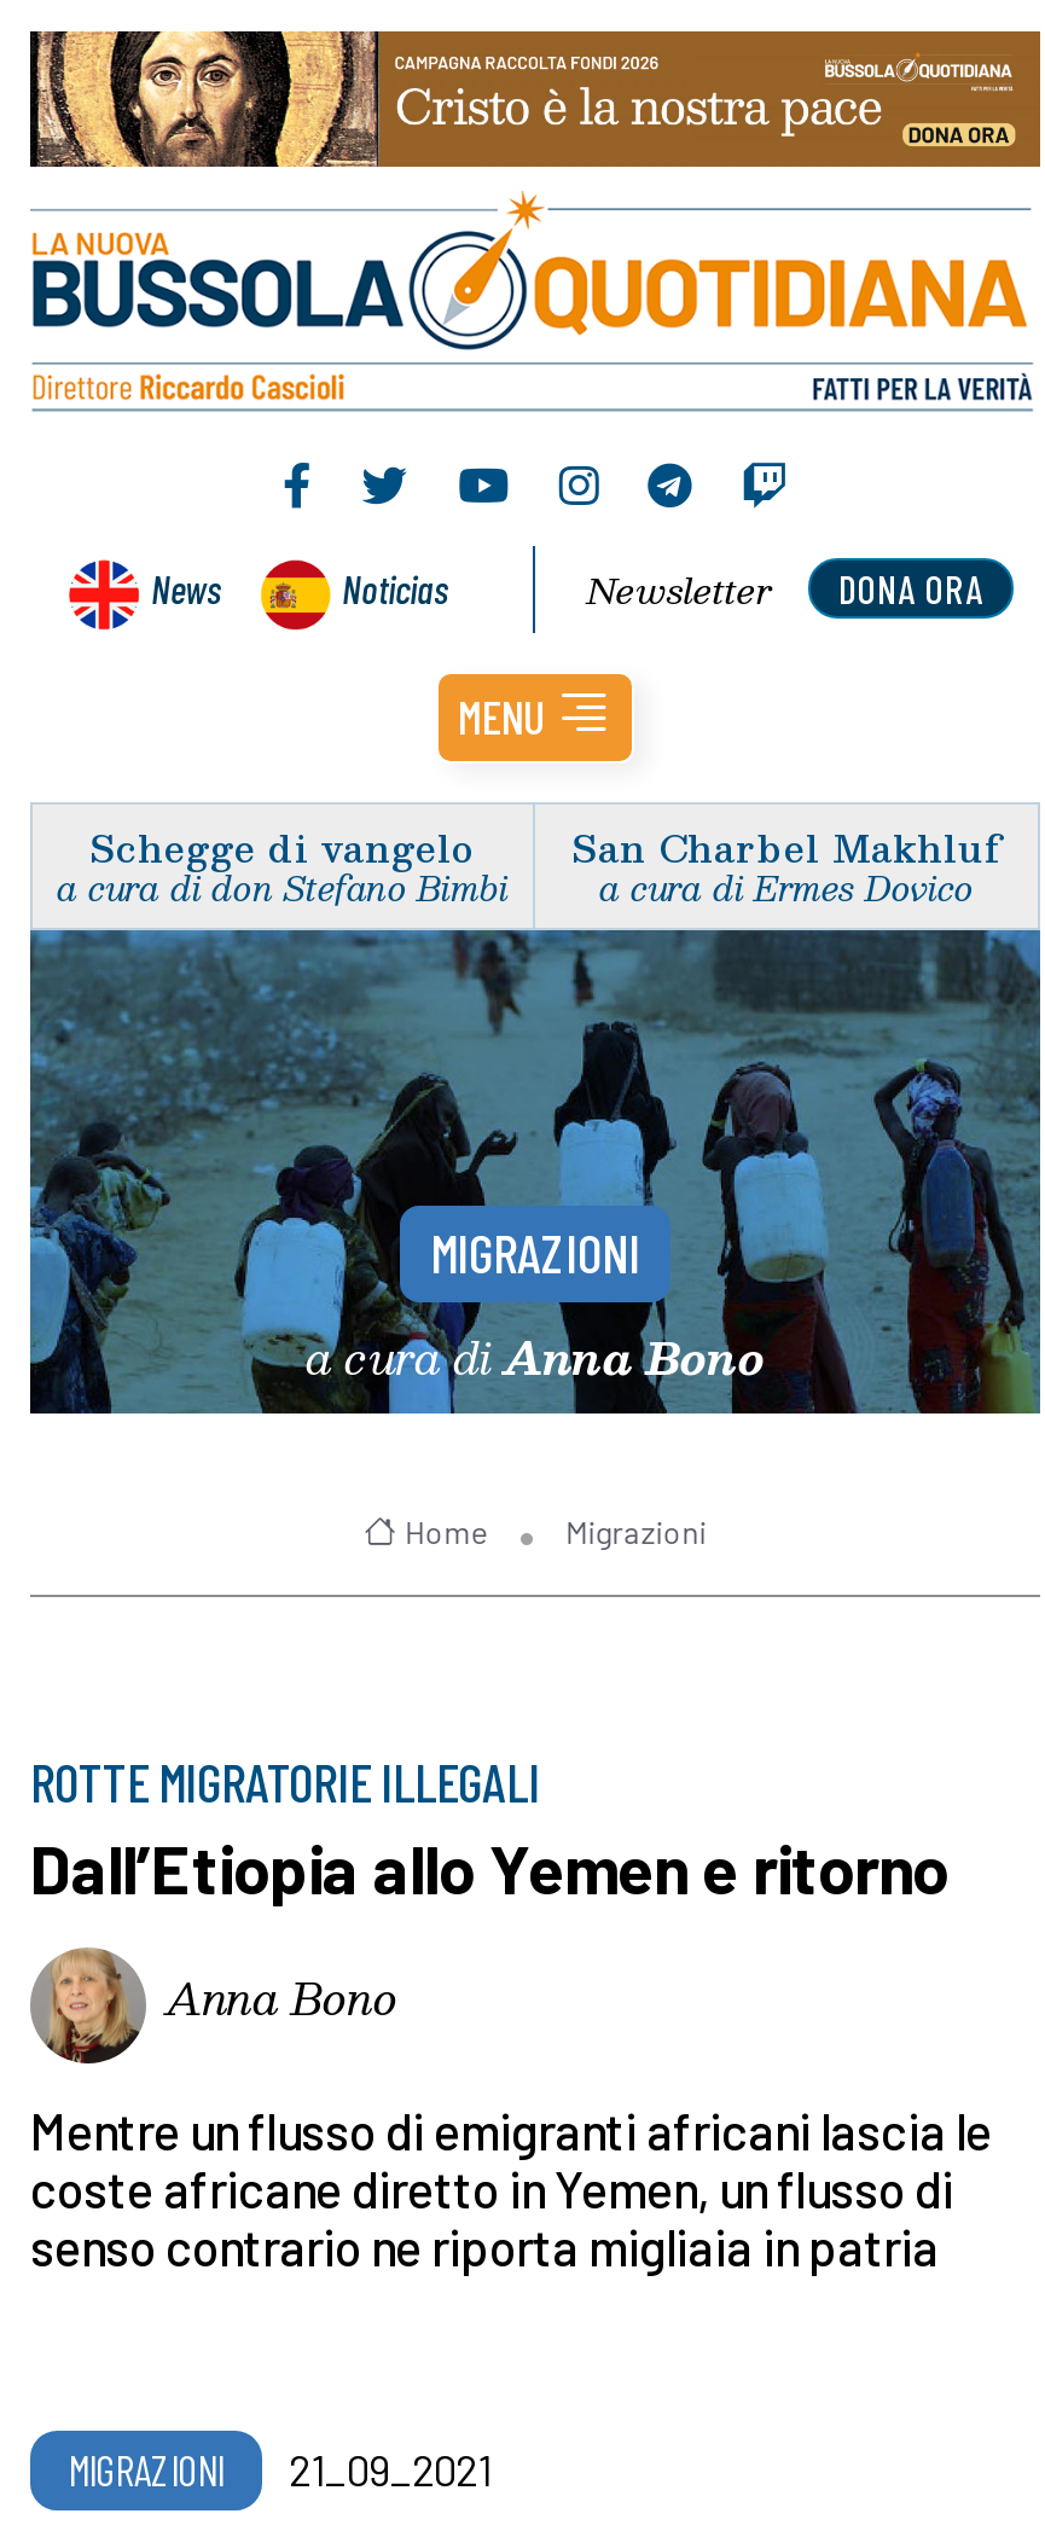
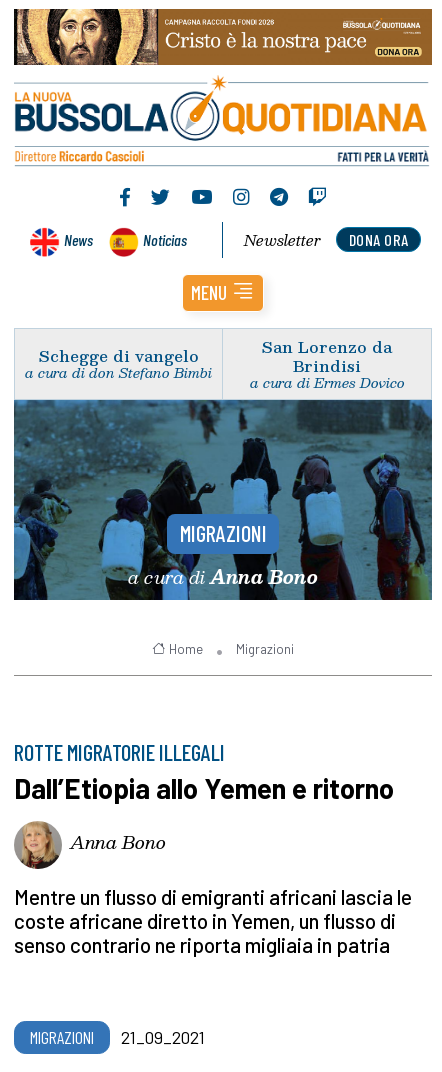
- San Charbel Makhluf
+ San Lorenzo da
+ Brindisi
